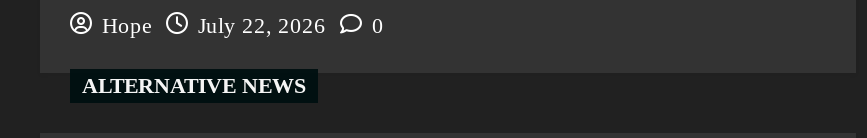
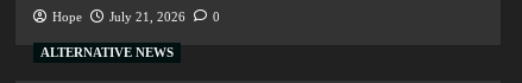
- Hope July 22, 2026 0
+ Hope July 21, 2026 0
